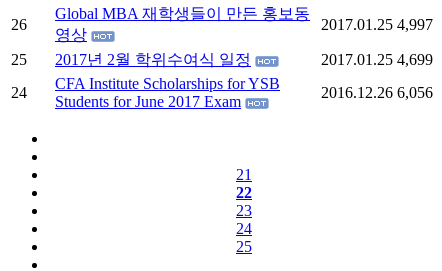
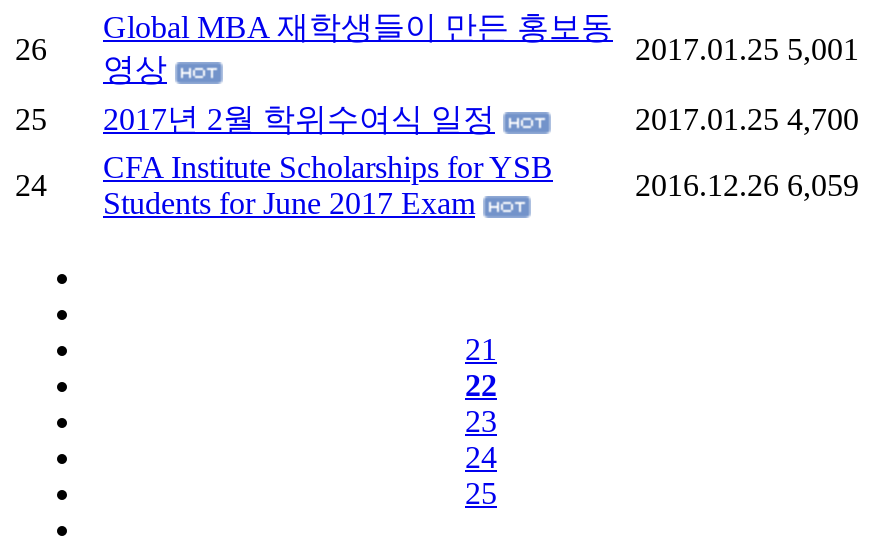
- 2017.01.25 4,997
+ 2017.01.25 5,001

- 2017.01.25 4,699
+ 2017.01.25 4,700

- 2016.12.26 6,056
+ 2016.12.26 6,059
